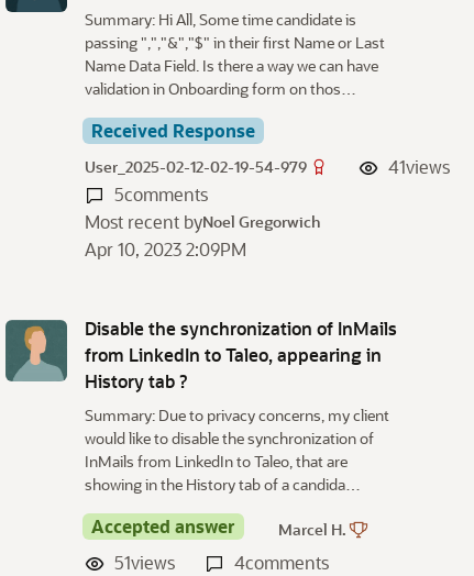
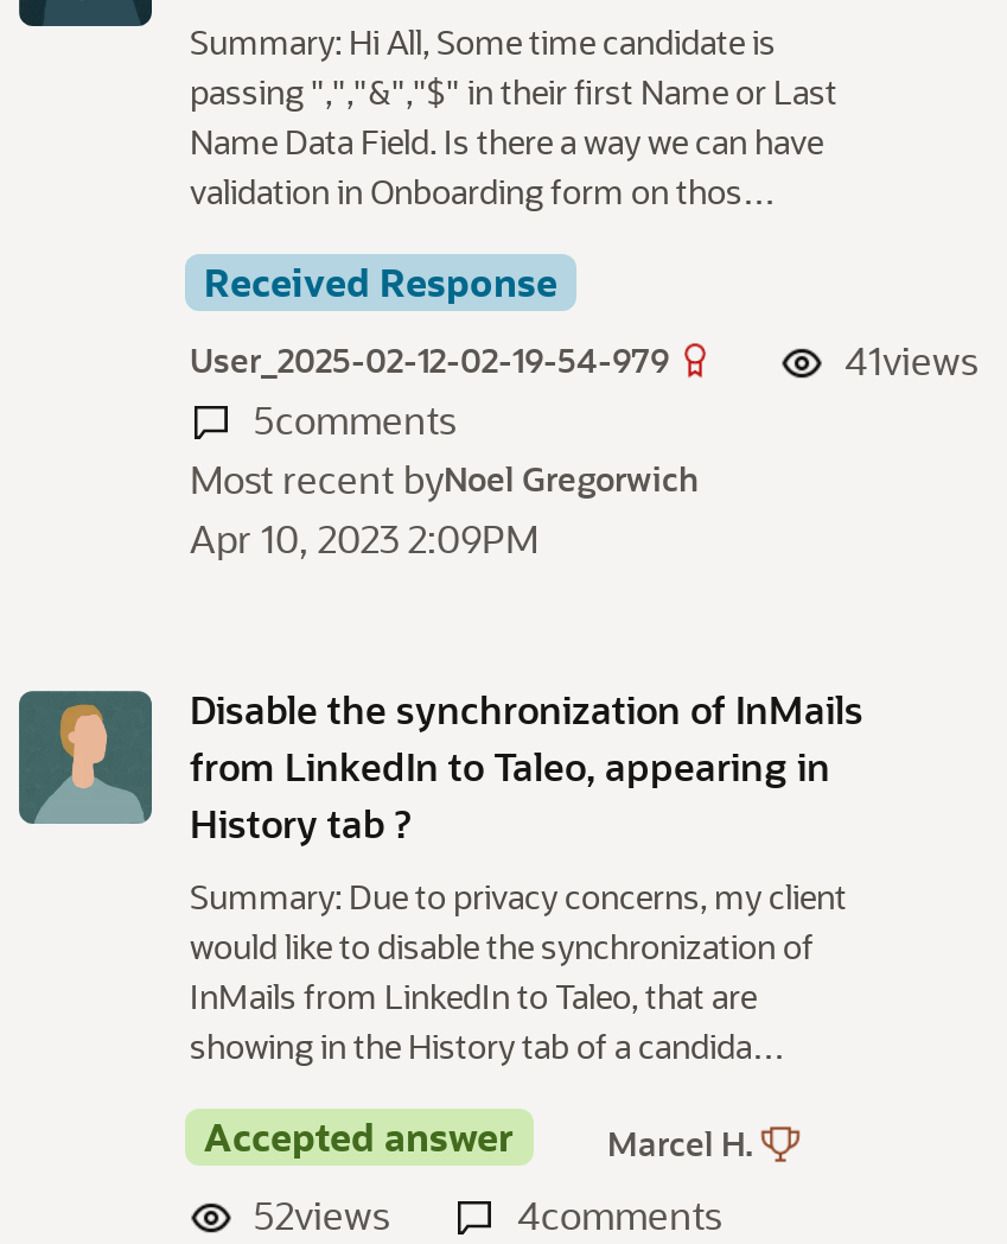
- 51views
+ 52views
